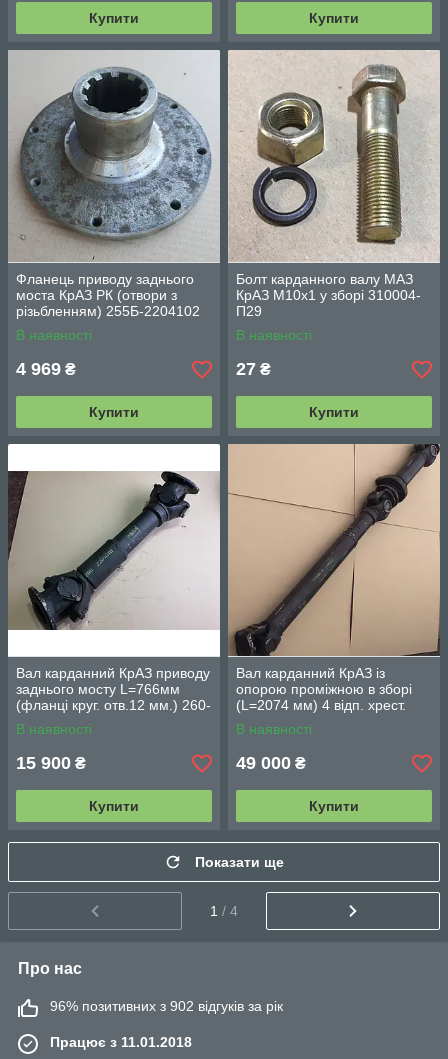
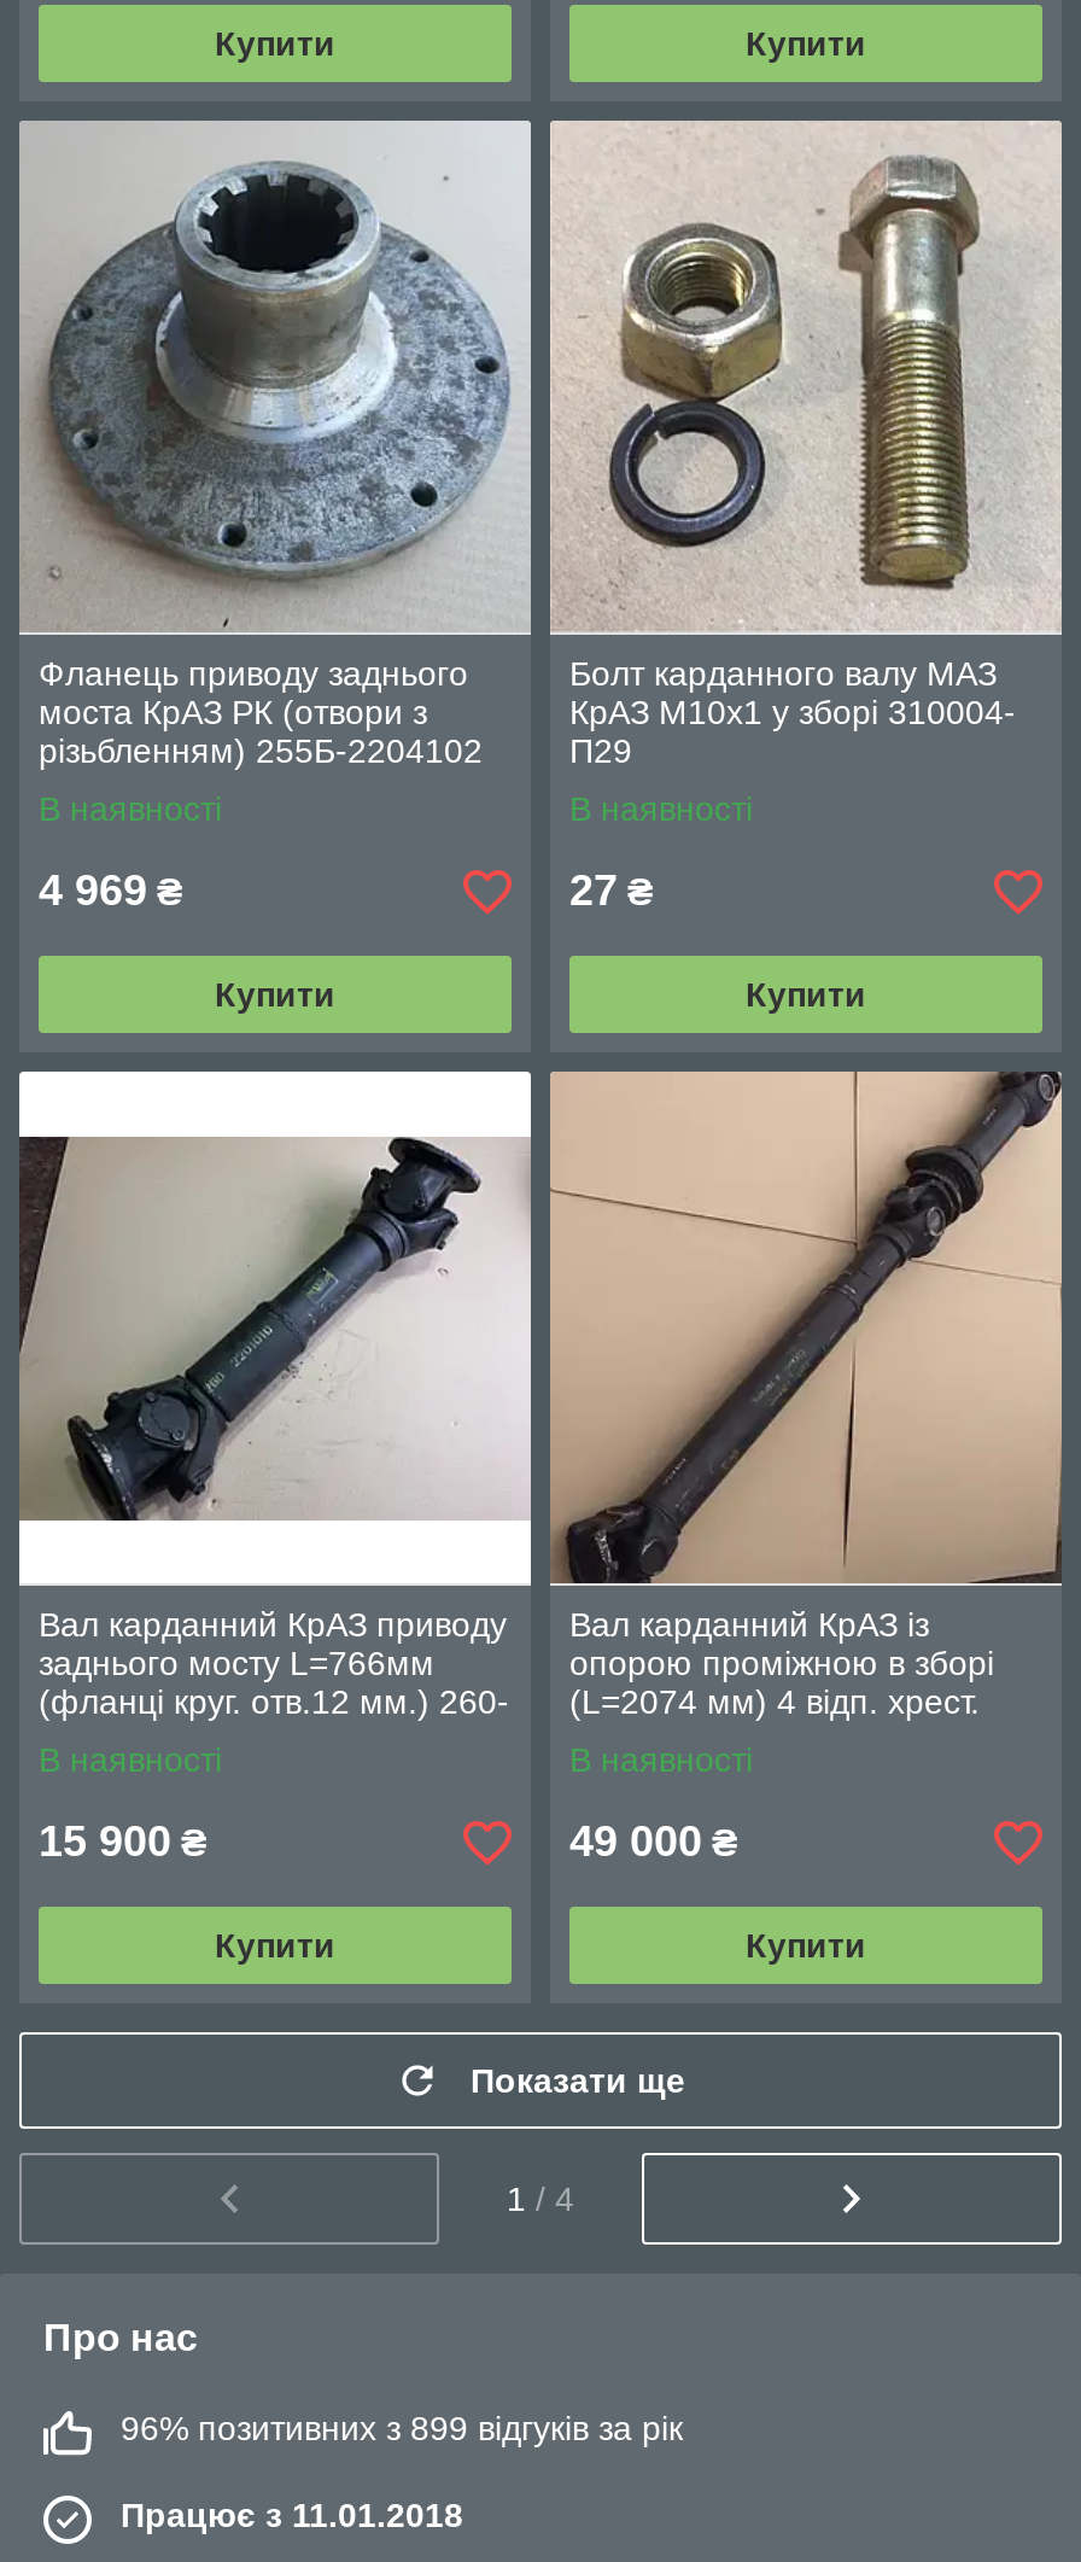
- 96% позитивних з 902 відгуків за рік
+ 96% позитивних з 899 відгуків за рік
